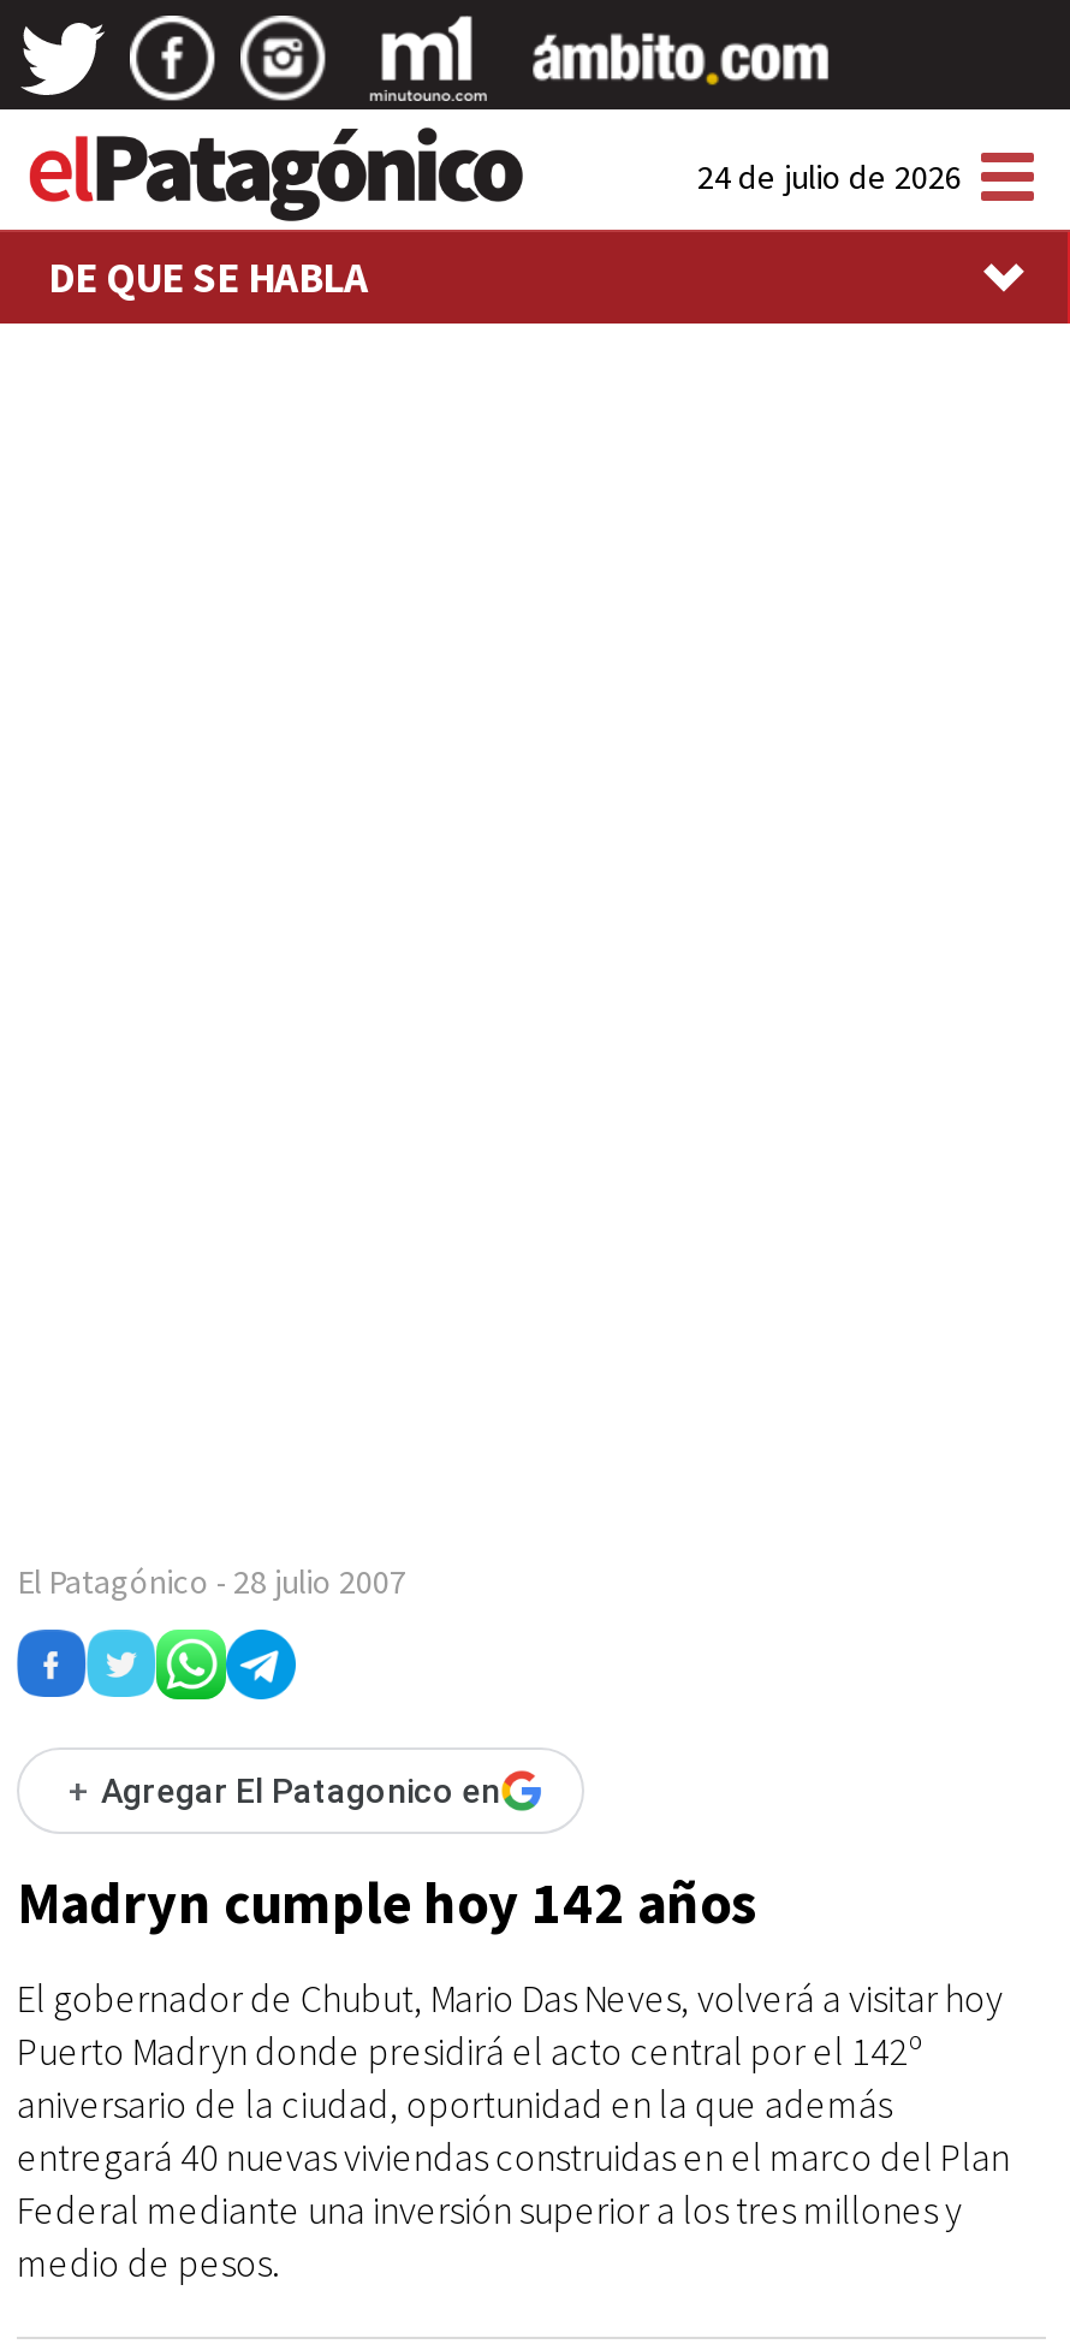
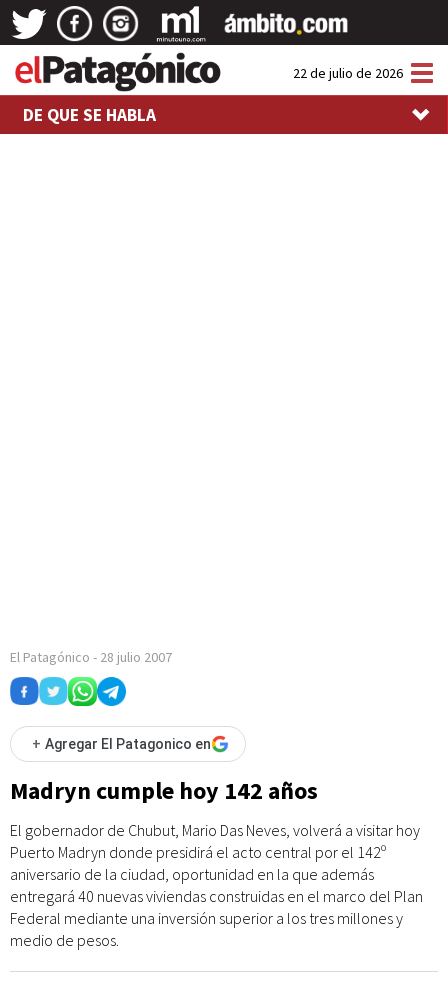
- 24 de julio de 2026
+ 22 de julio de 2026
